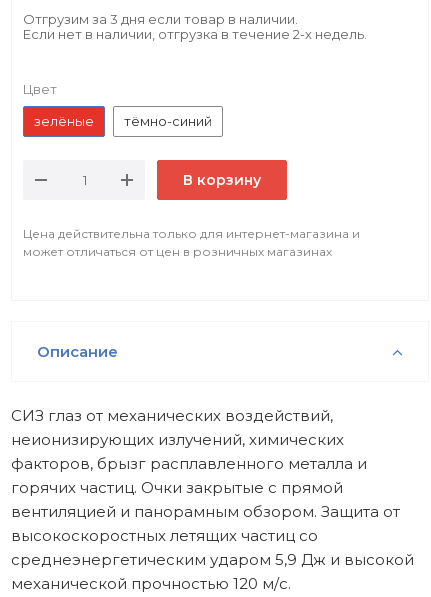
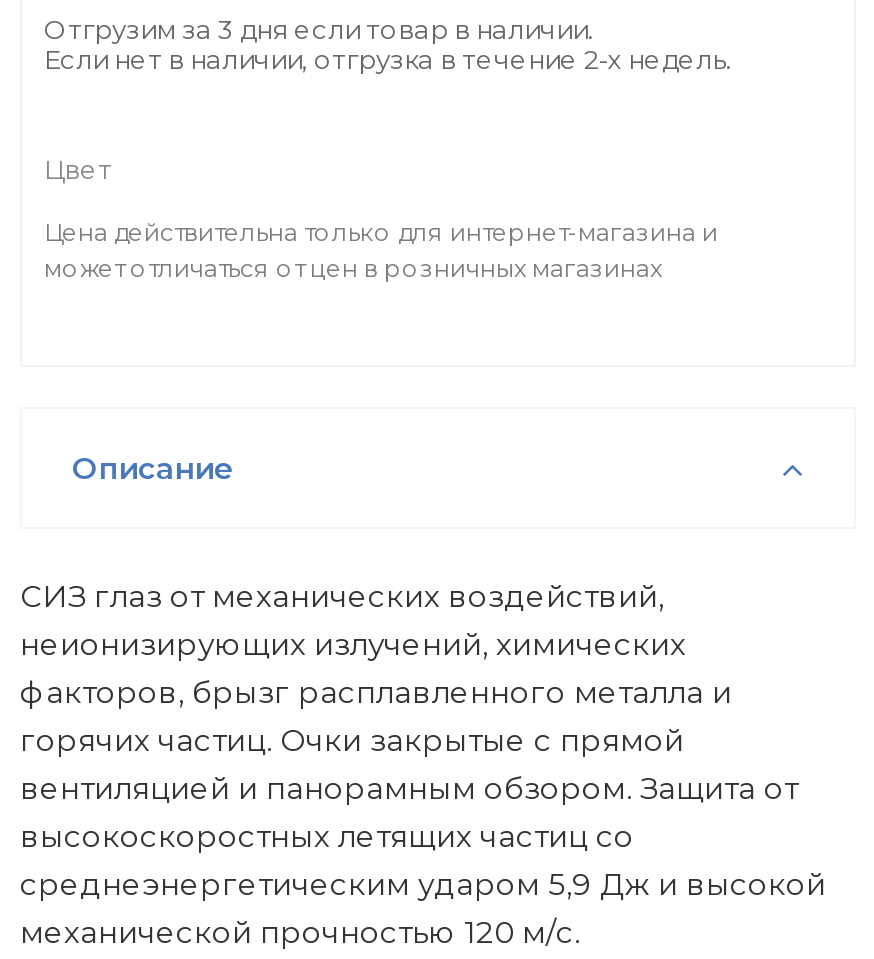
- зелёные
- тёмно-синий
- В корзину
